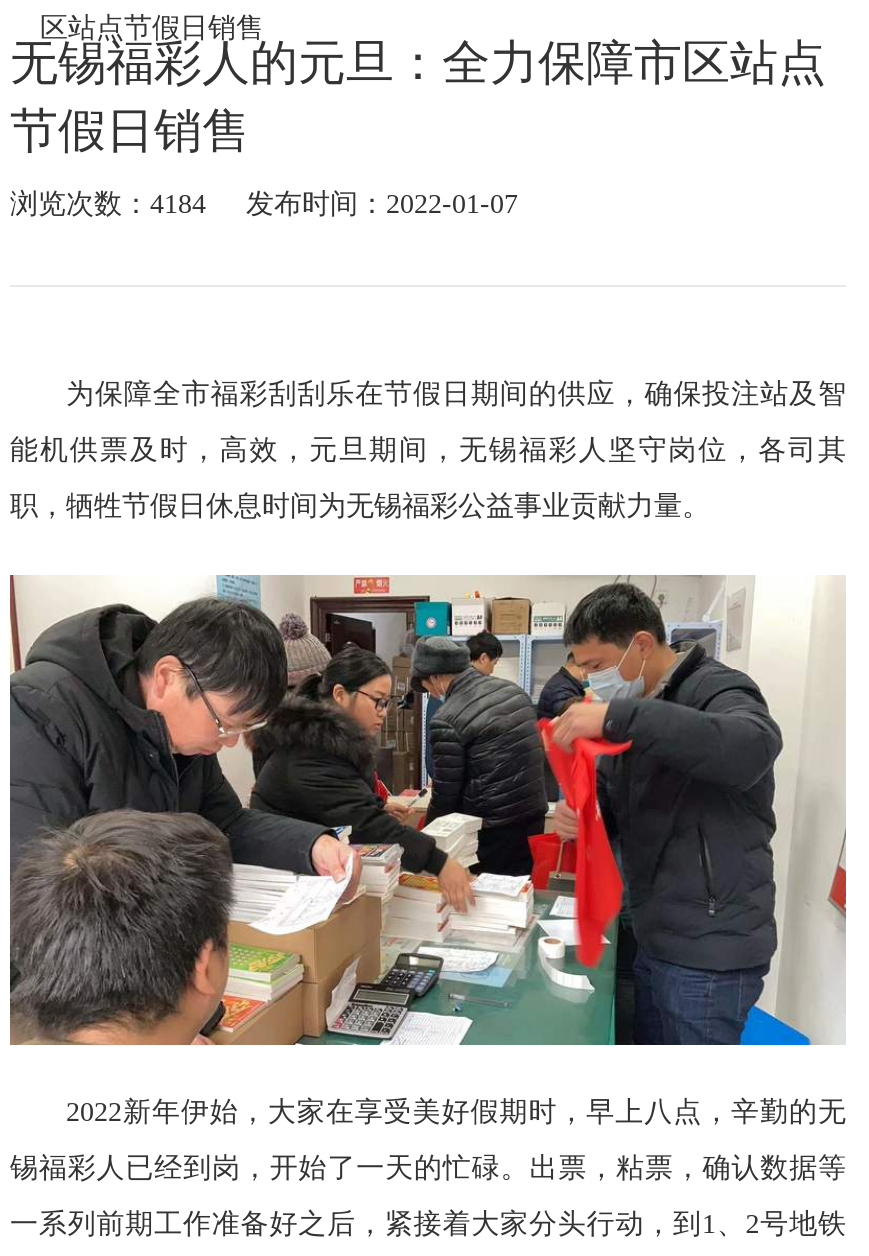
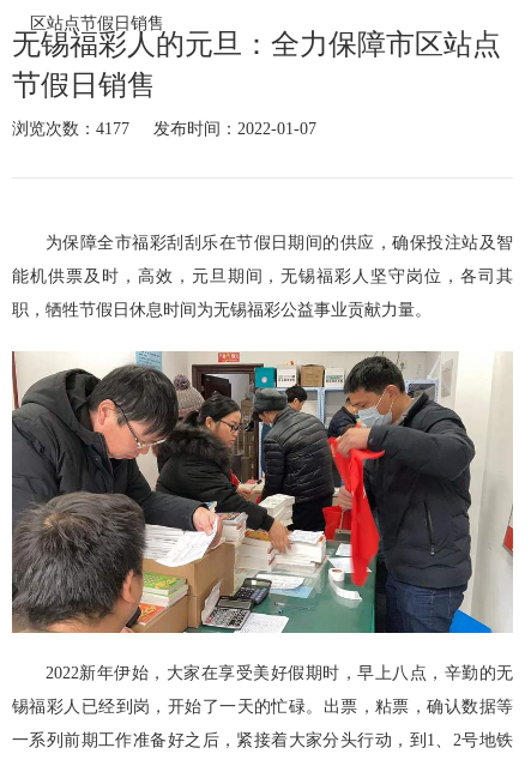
- 浏览次数：4184 发布时间：2022-01-07
+ 浏览次数：4177 发布时间：2022-01-07
